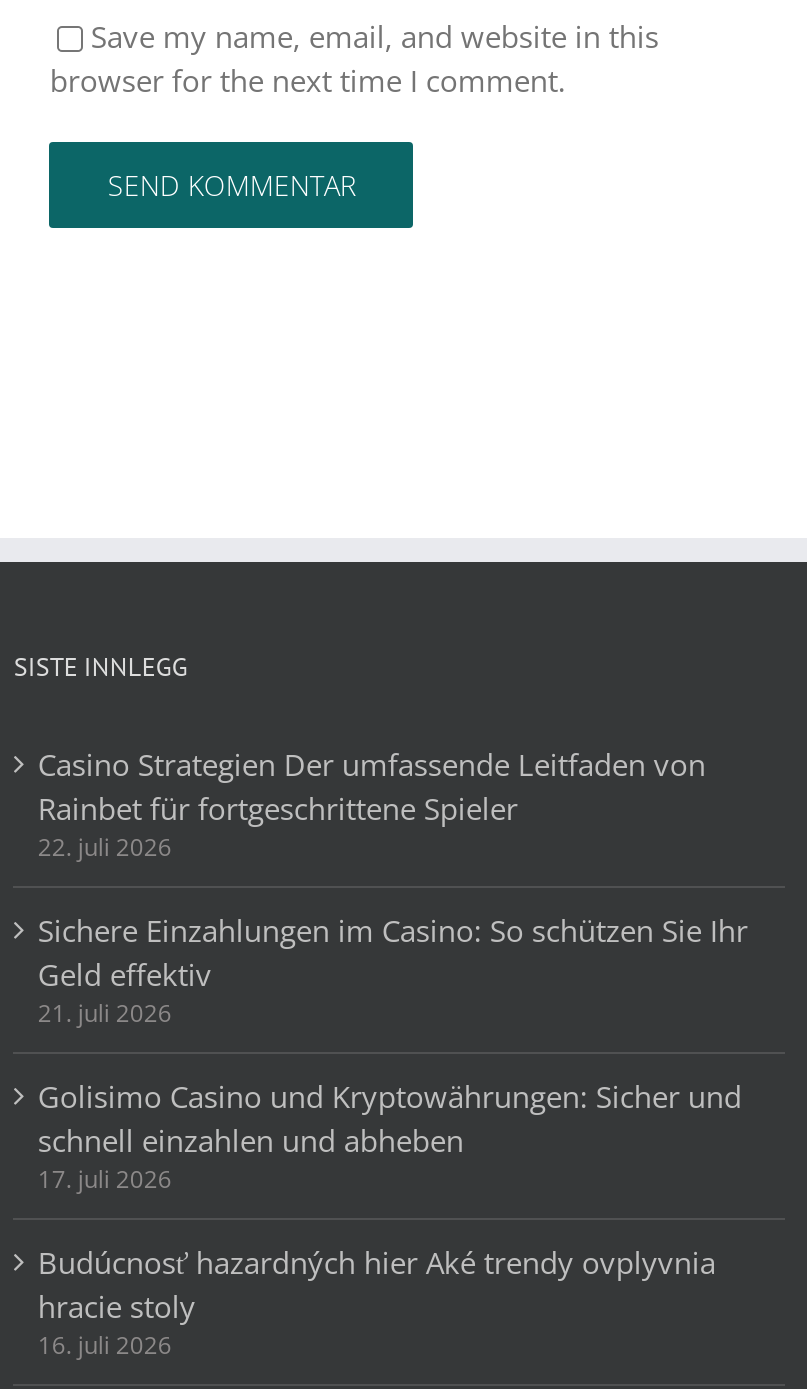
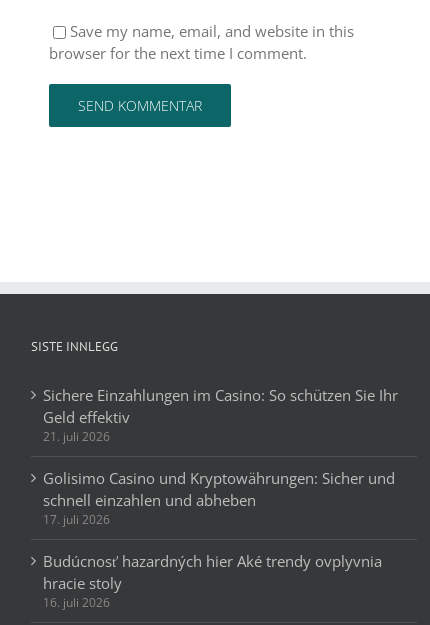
- Casino Strategien Der umfassende Leitfaden von
- Rainbet für fortgeschrittene Spieler
- 22. juli 2026
